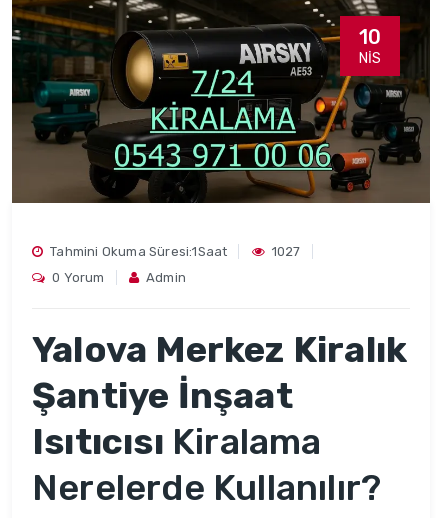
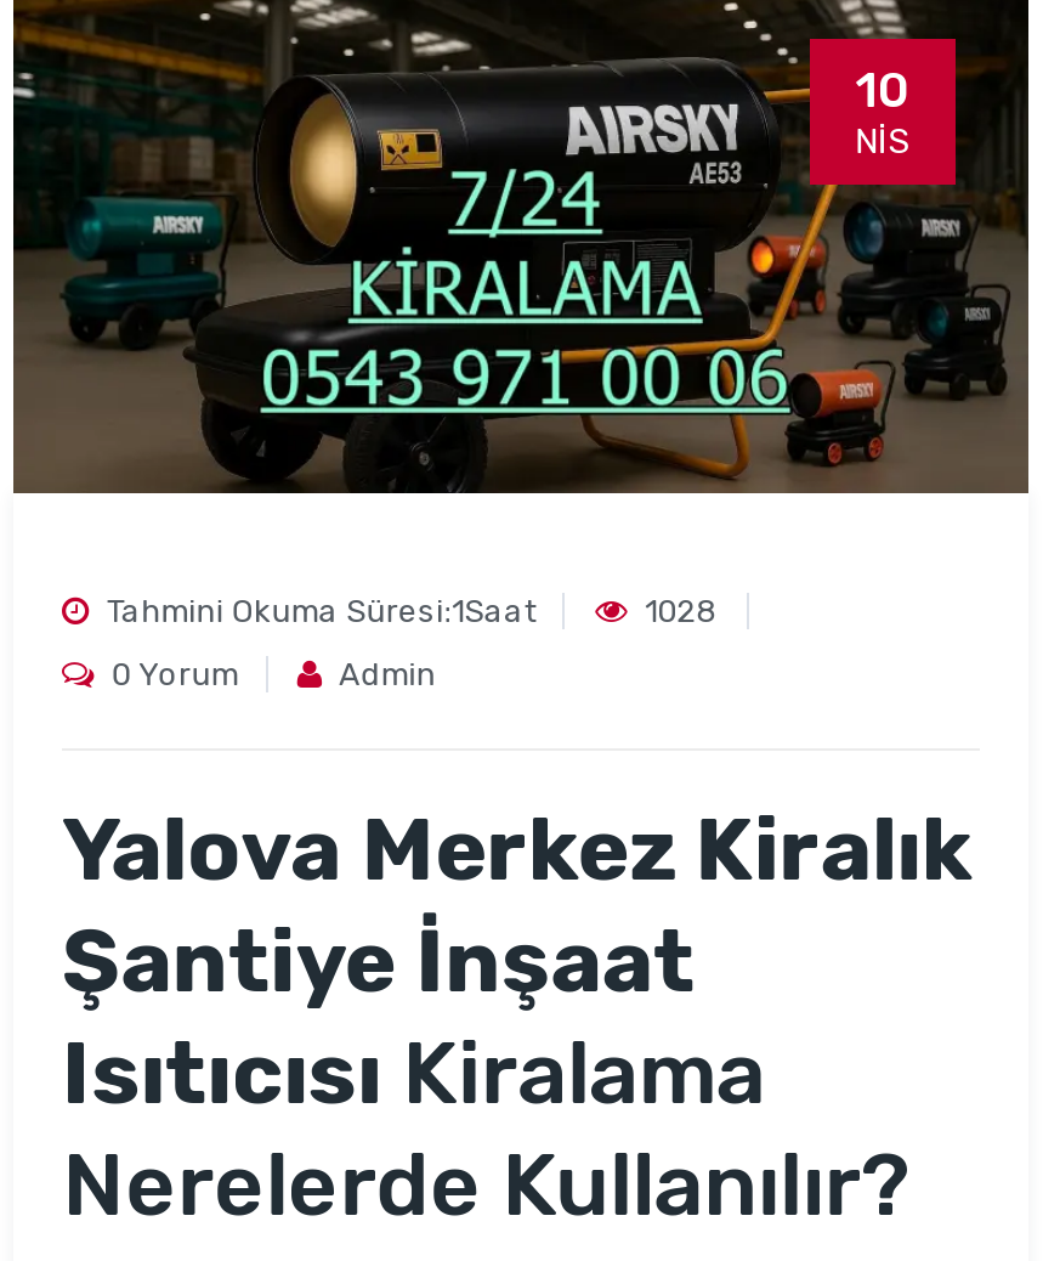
- 1027
+ 1028
